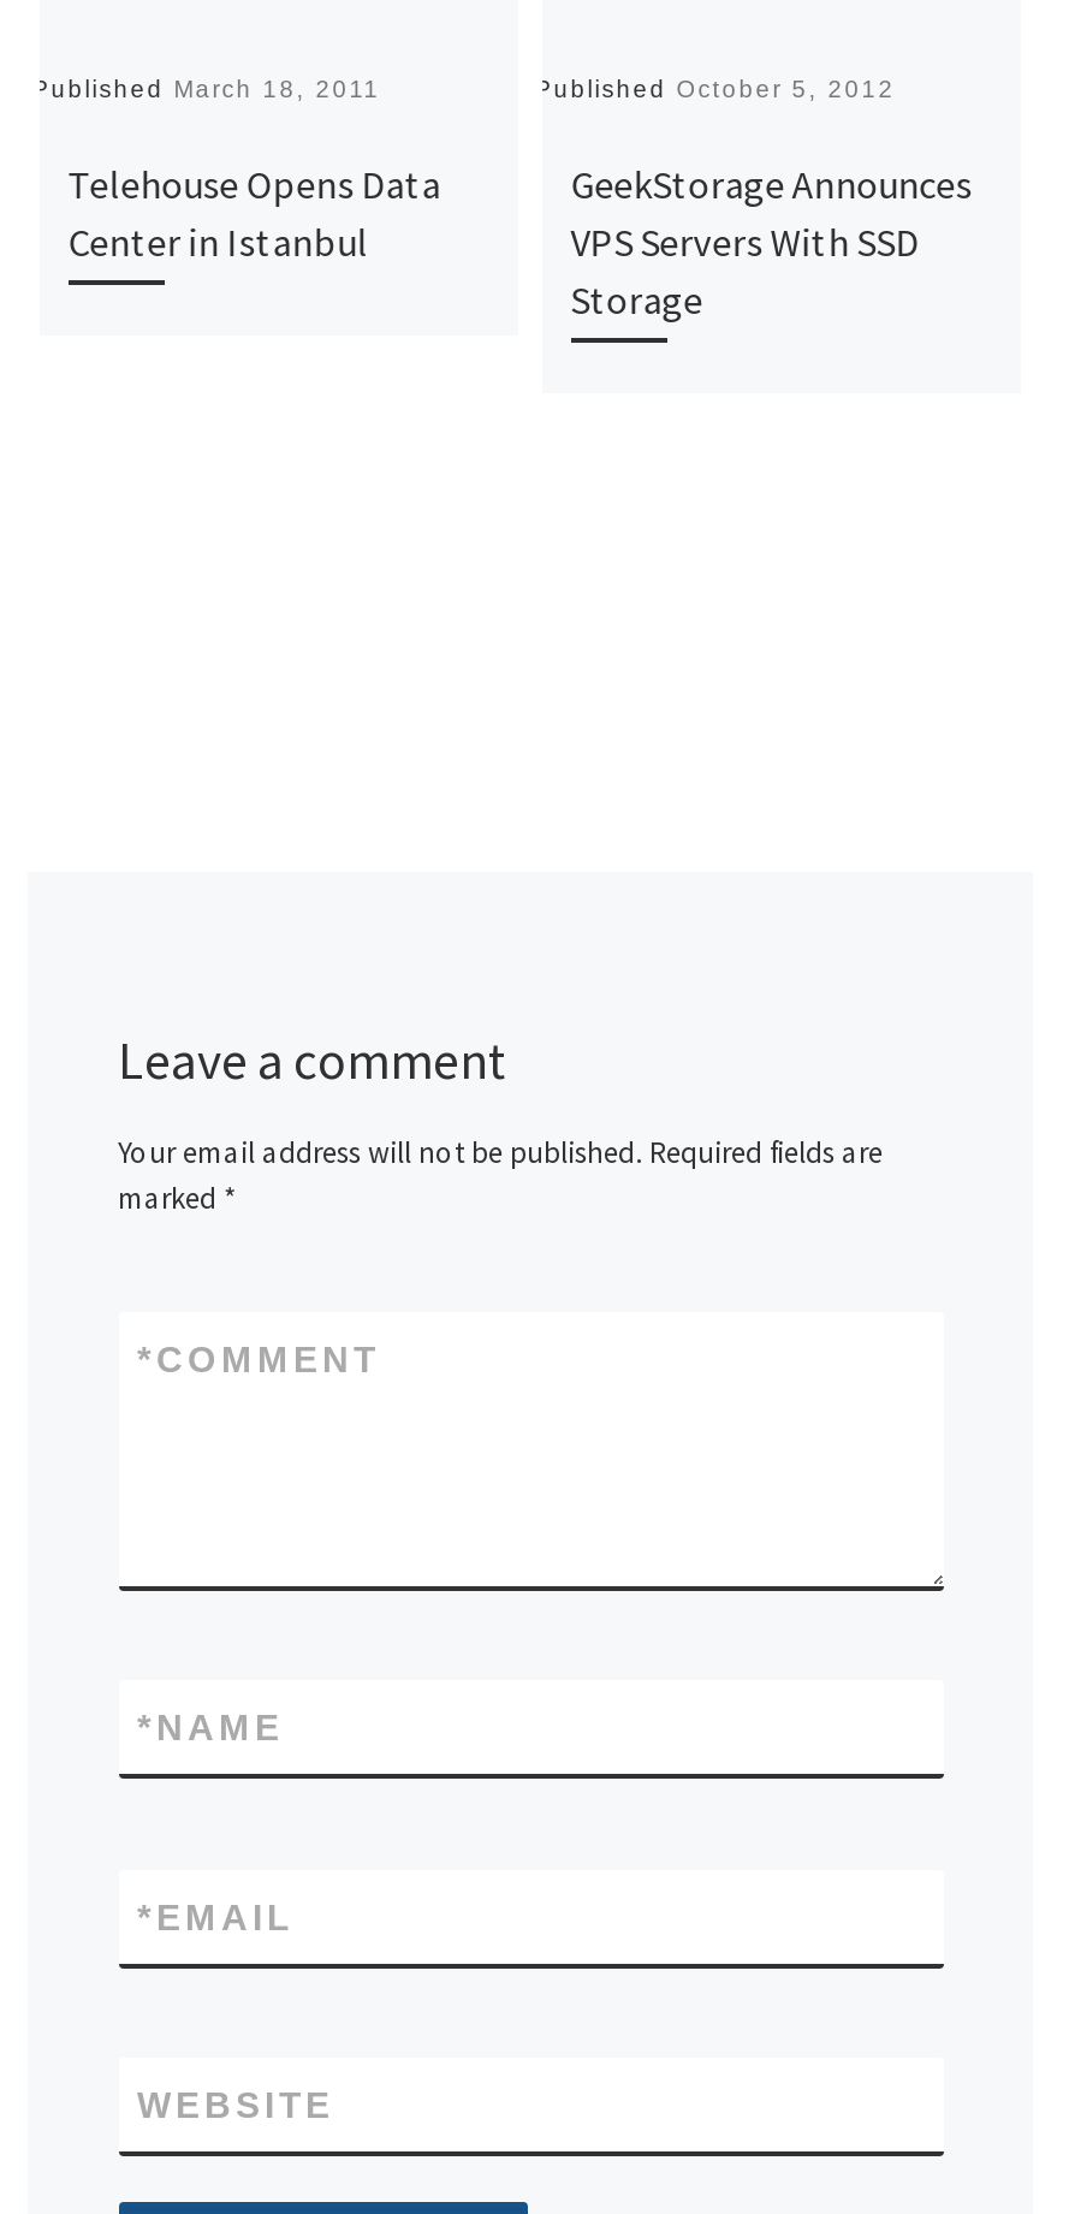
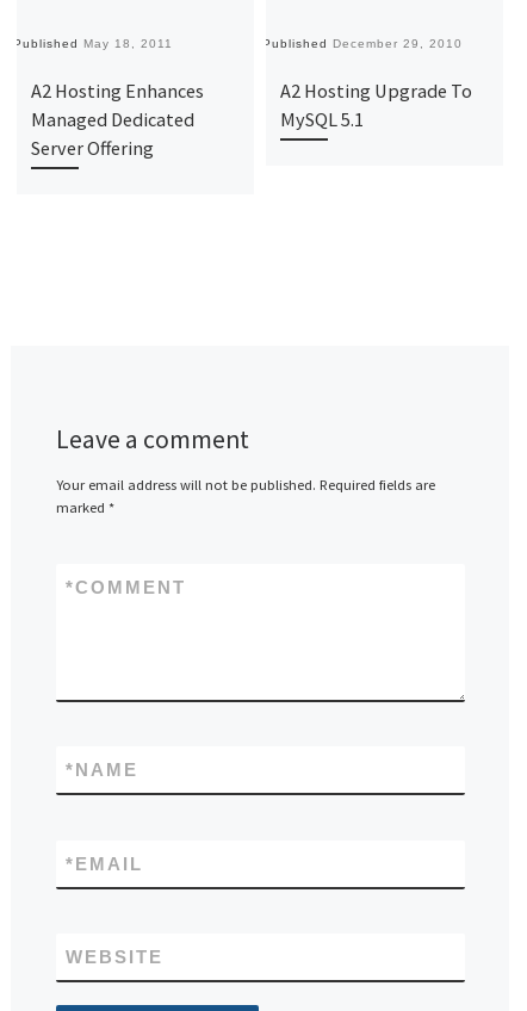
- Published March 18, 2011
+ Published May 18, 2011

- Published October 5, 2012
+ Published December 29, 2010

- Telehouse Opens Data
- Center in Istanbul
+ A2 Hosting Enhances
+ Managed Dedicated
+ Server Offering

- GeekStorage Announces
- VPS Servers With SSD
- Storage
+ A2 Hosting Upgrade To
+ MySQL 5.1
